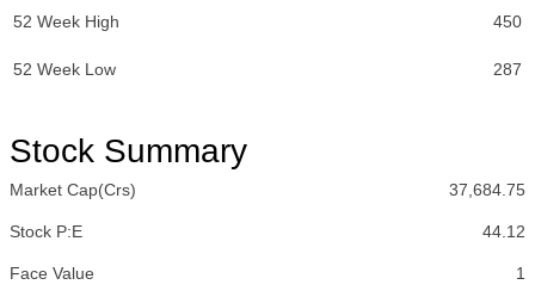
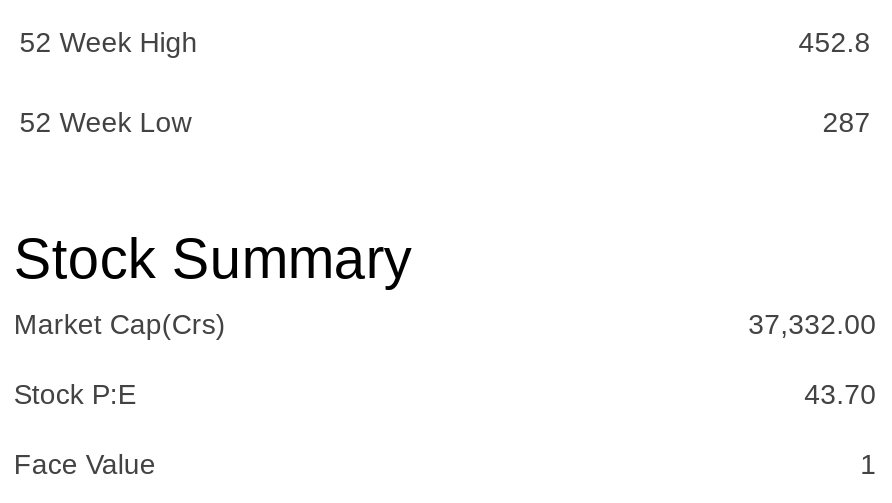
- 450
+ 452.8

- 37,684.75
+ 37,332.00

- 44.12
+ 43.70
